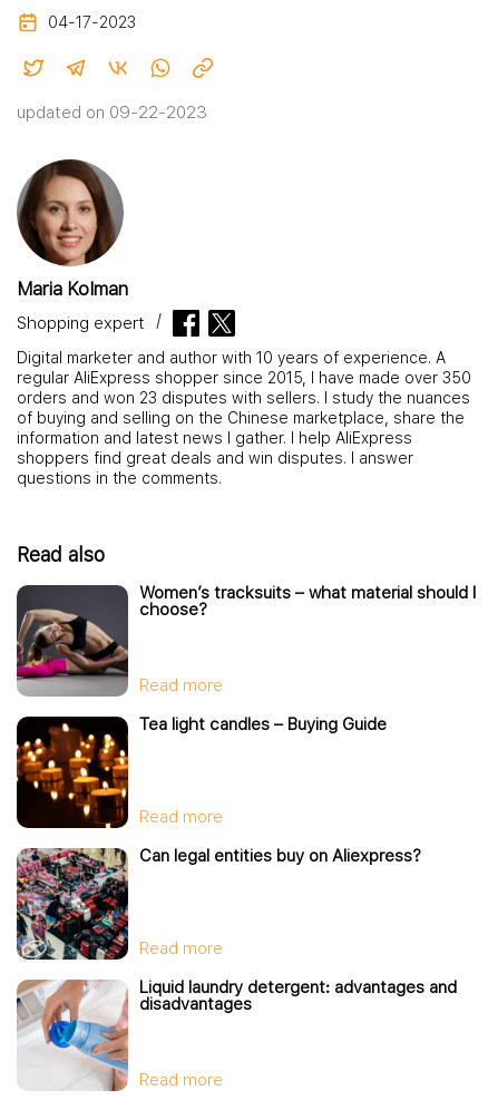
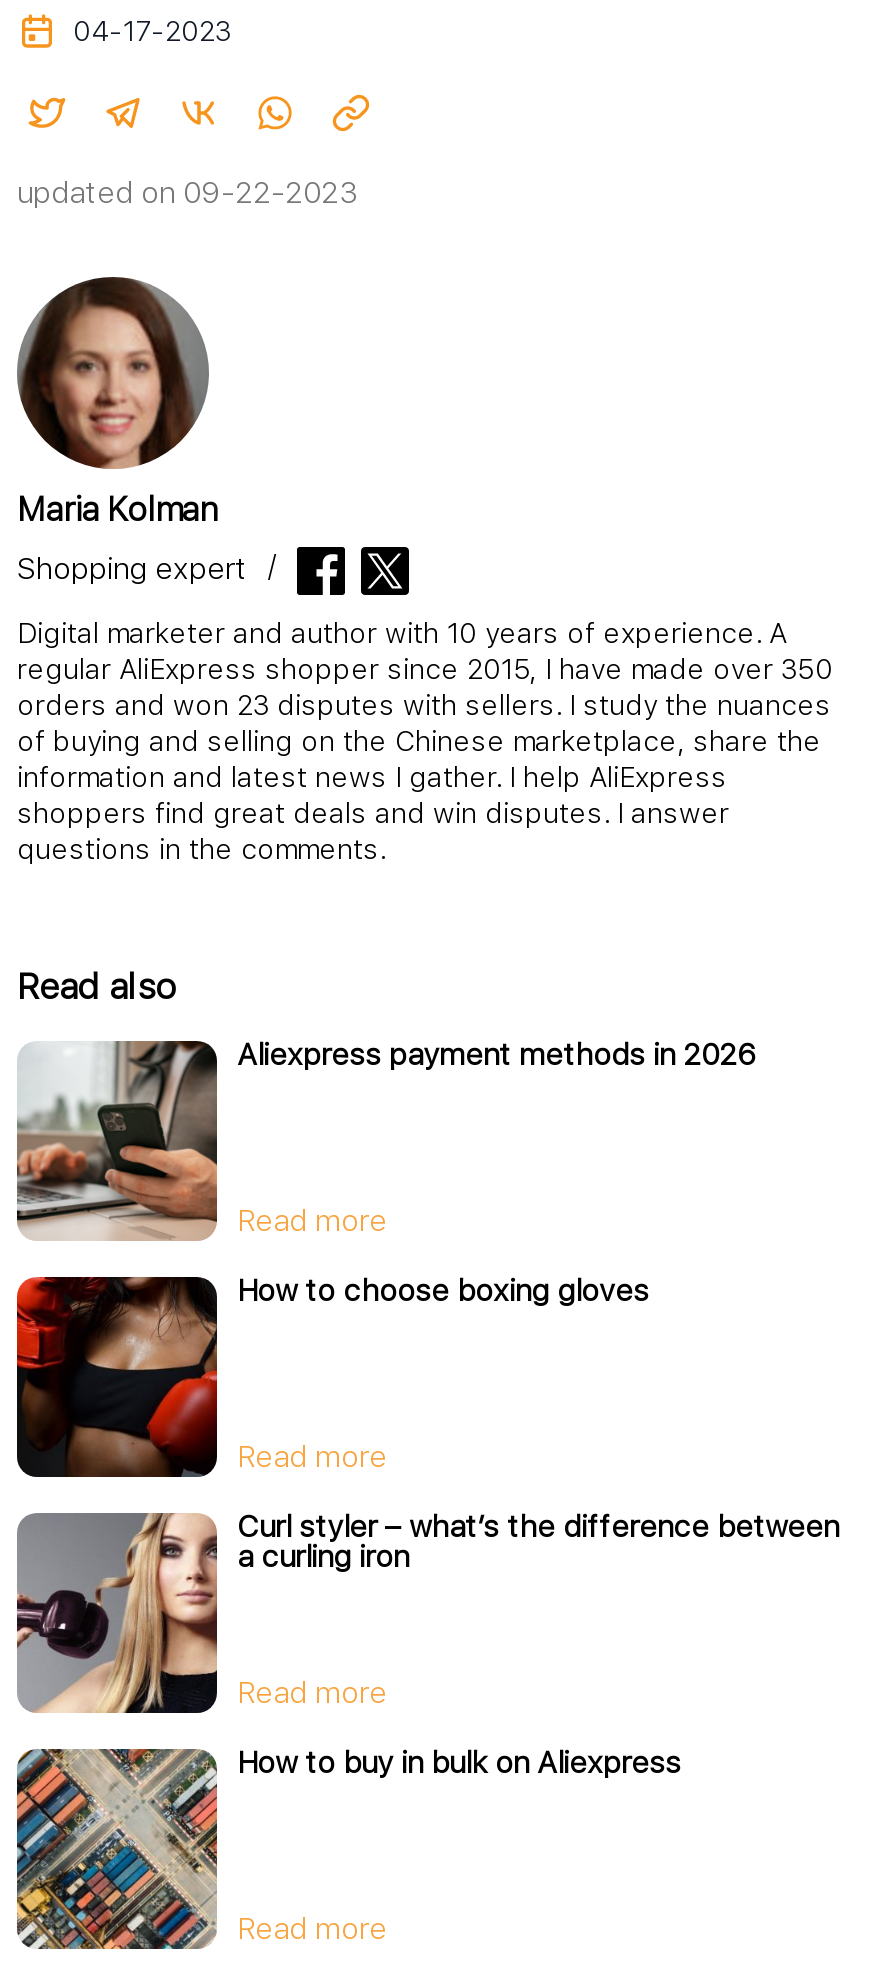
- [image]
- Women’s tracksuits – what material should I
- choose?
+ [image]
+ Aliexpress payment methods in 2026

- [image]
- Tea light candles – Buying Guide
+ [image]
+ How to choose boxing gloves

- [image]
- Can legal entities buy on Aliexpress?
+ [image]
+ Curl styler – what’s the difference between
+ a curling iron

- [image]
- Liquid laundry detergent: advantages and
- disadvantages
+ [image]
+ How to buy in bulk on Aliexpress
